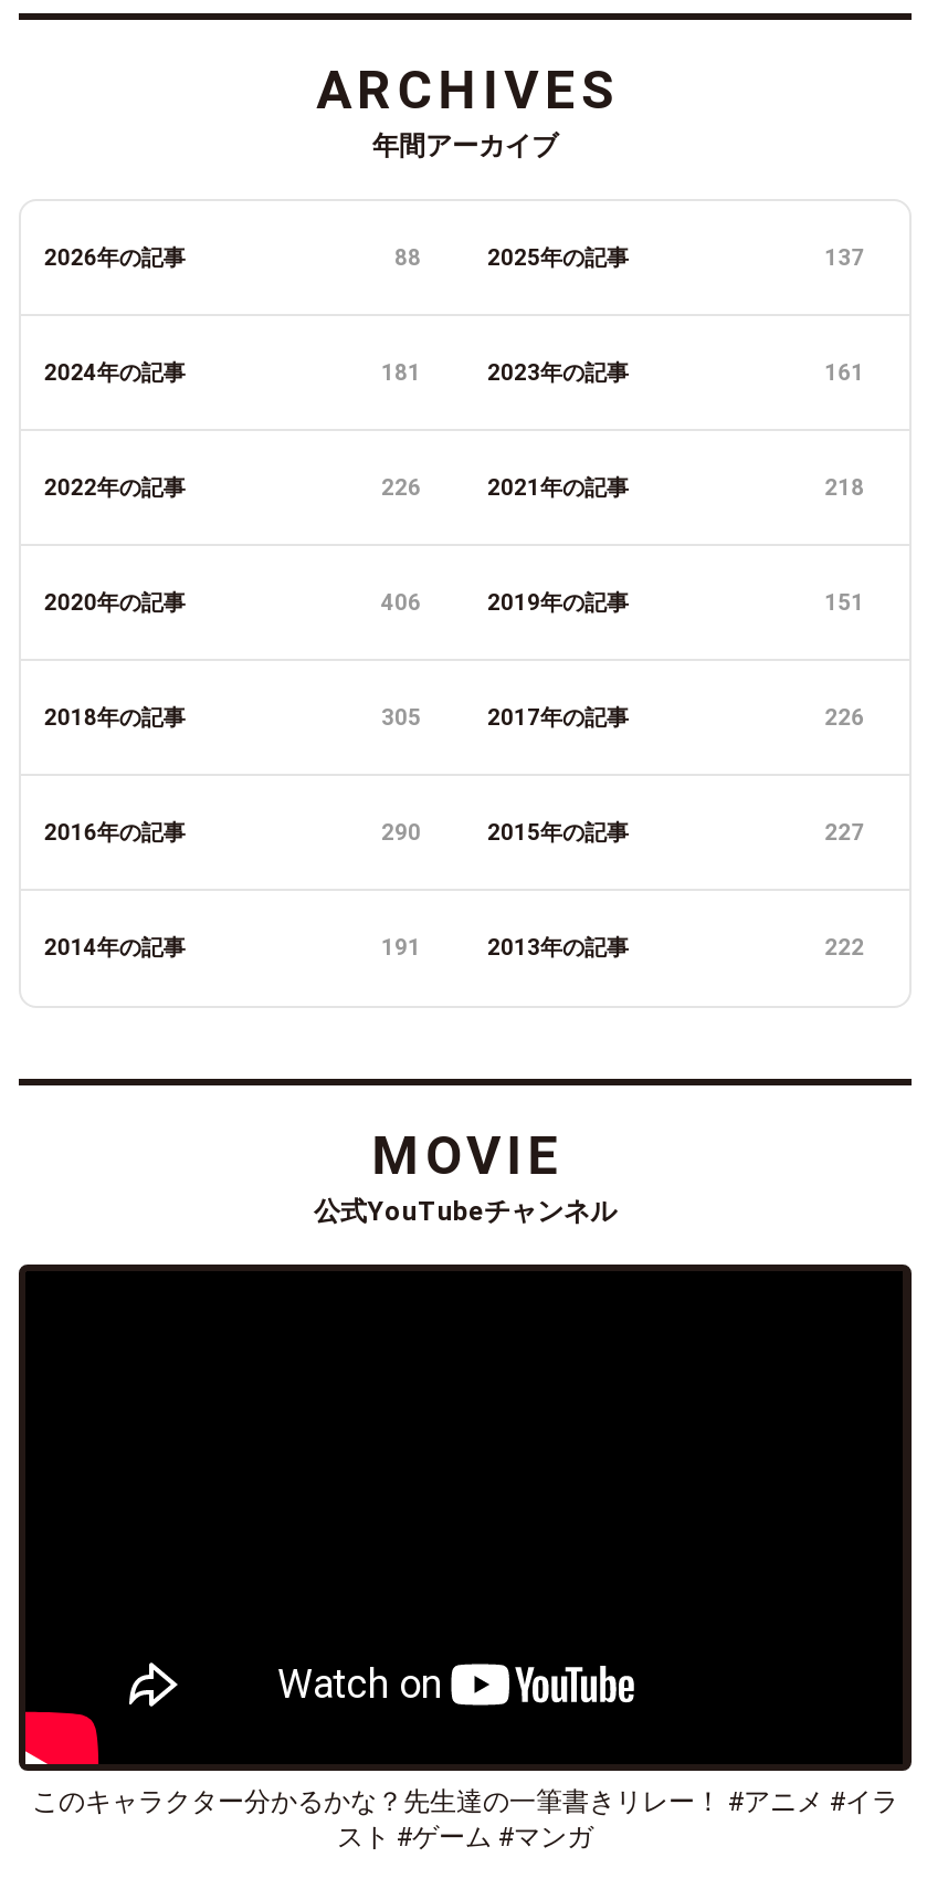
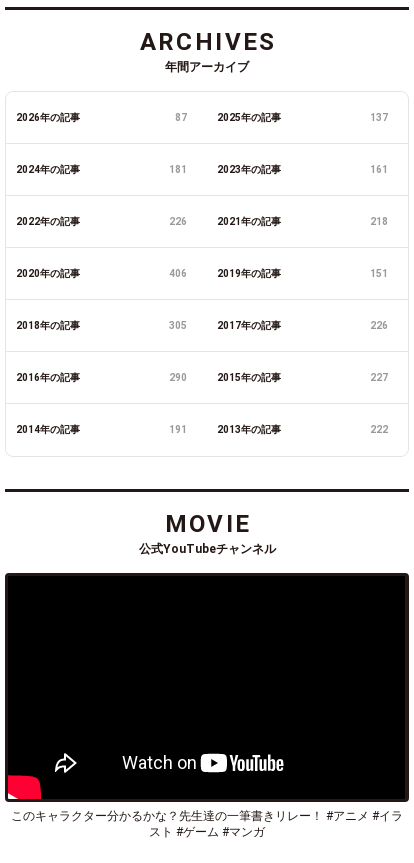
- 88
+ 87
